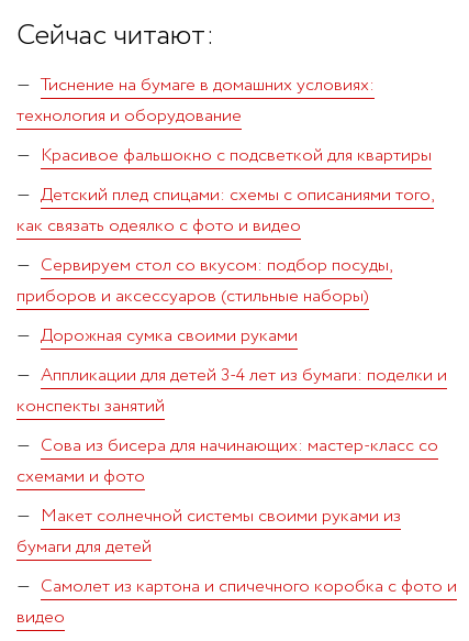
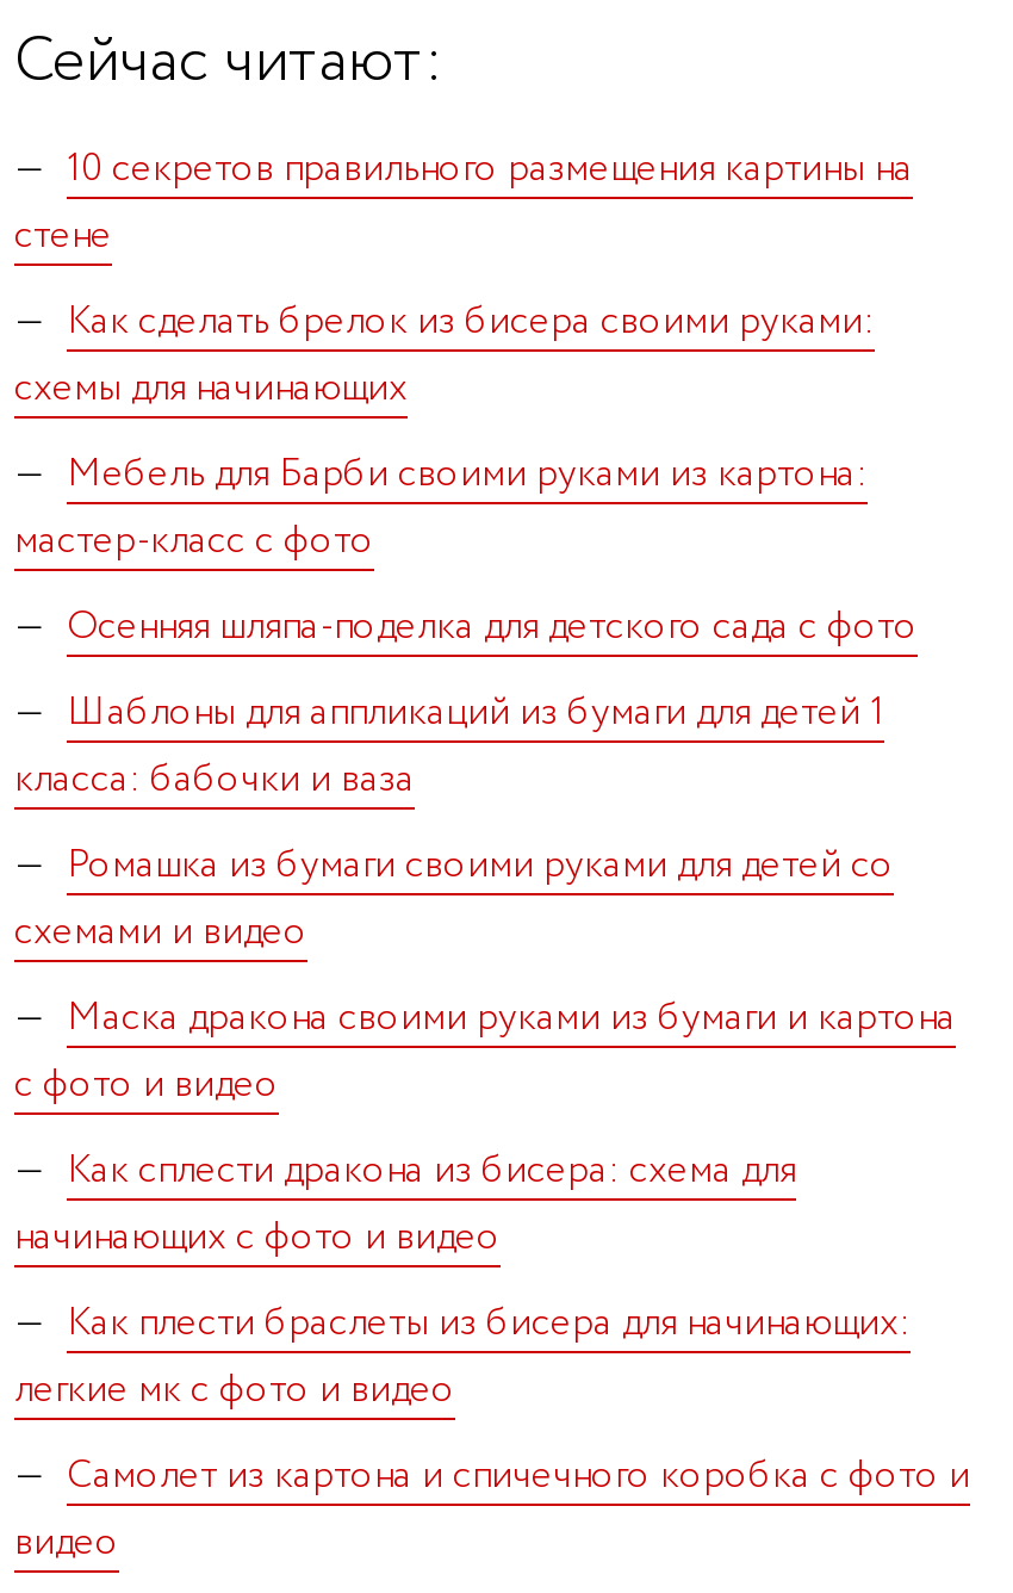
- Тиснение на бумаге в домашних условиях:
- технология и оборудование
- Красивое фальшокно с подсветкой для квартиры
- Детский плед спицами: схемы с описаниями того,
- как связать одеялко с фото и видео
- Сервируем стол со вкусом: подбор посуды,
- приборов и аксессуаров (стильные наборы)
- Дорожная сумка своими руками
- Аппликации для детей 3-4 лет из бумаги: поделки и
- конспекты занятий
- Сова из бисера для начинающих: мастер-класс со
- схемами и фото
- Макет солнечной системы своими руками из
- бумаги для детей
+ 10 секретов правильного размещения картины на
+ стене
+ Как сделать брелок из бисера своими руками:
+ схемы для начинающих
+ Мебель для Барби своими руками из картона:
+ мастер-класс с фото
+ Осенняя шляпа-поделка для детского сада с фото
+ Шаблоны для аппликаций из бумаги для детей 1
+ класса: бабочки и ваза
+ Ромашка из бумаги своими руками для детей со
+ схемами и видео
+ Маска дракона своими руками из бумаги и картона
+ с фото и видео
+ Как сплести дракона из бисера: схема для
+ начинающих с фото и видео
+ Как плести браслеты из бисера для начинающих:
+ легкие мк с фото и видео
